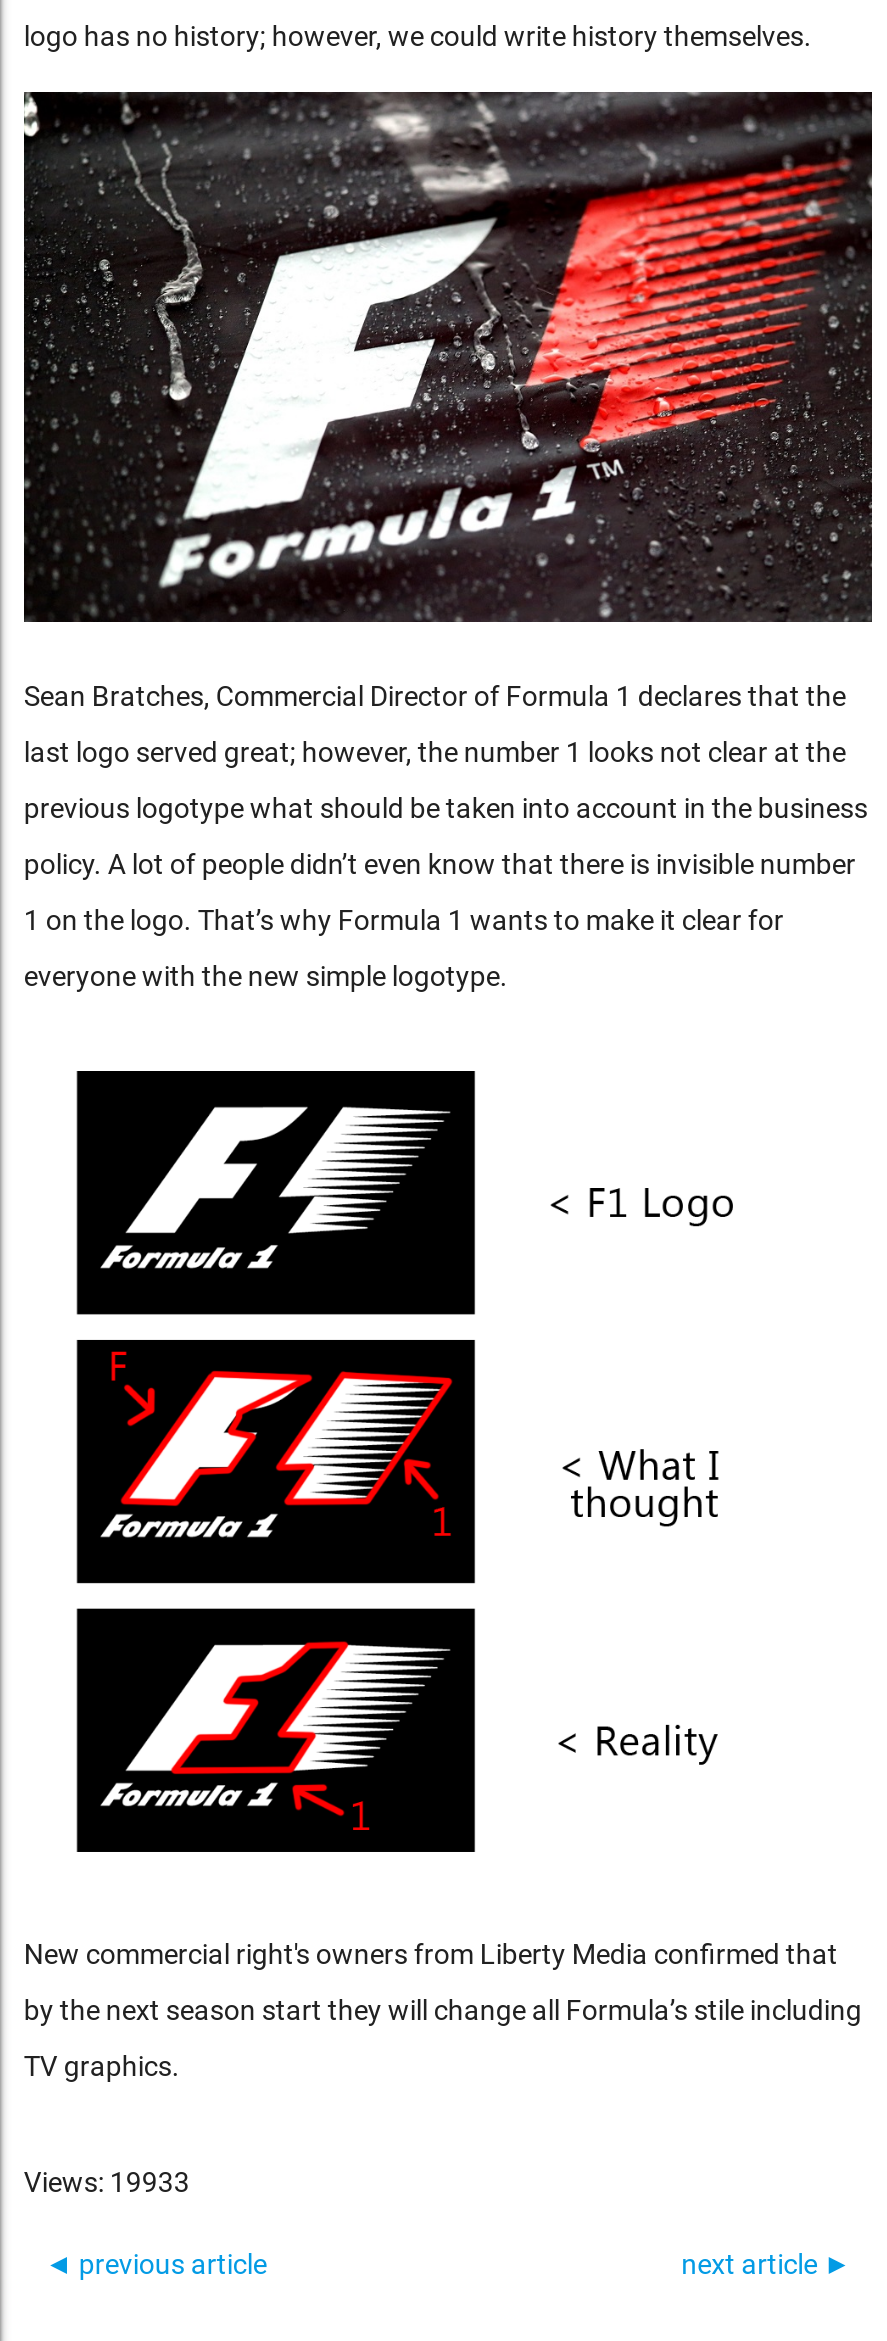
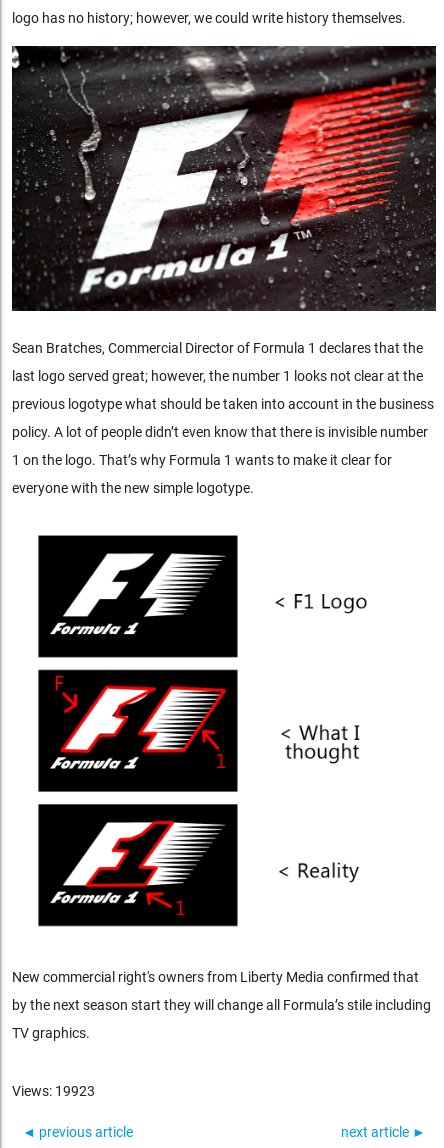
- Views: 19933
+ Views: 19923
